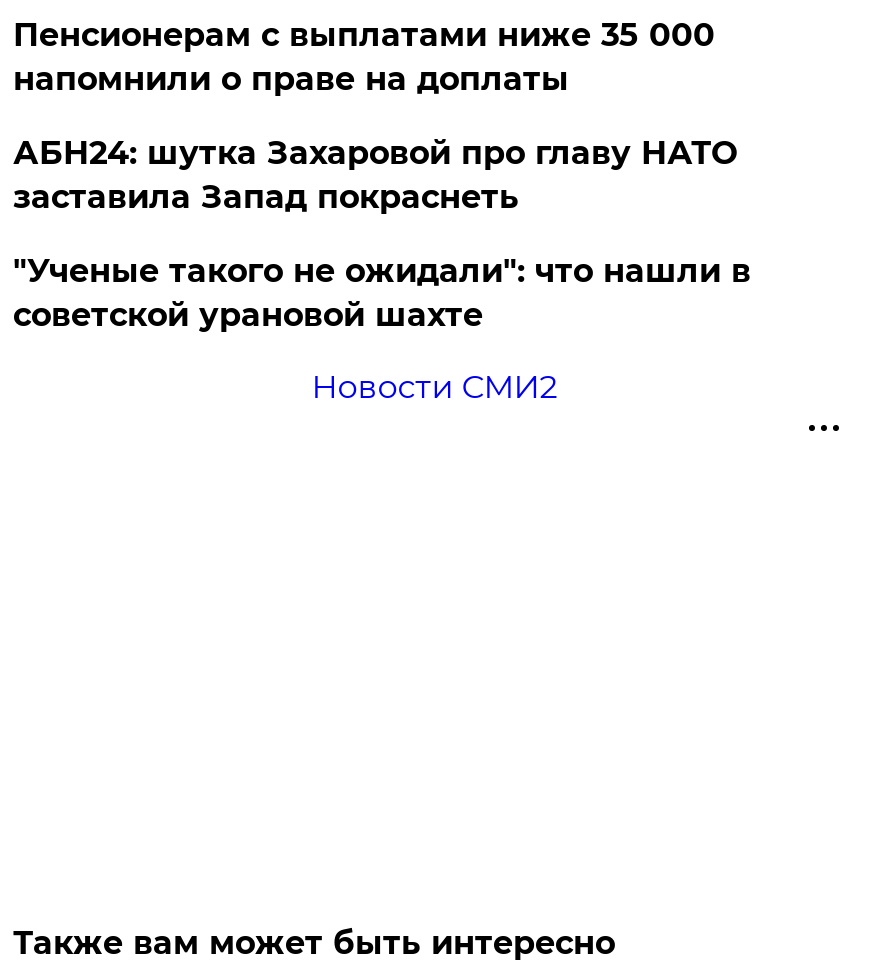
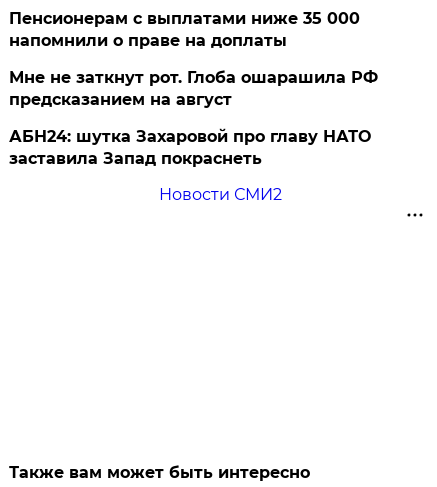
+ Мне не заткнут рот. Глоба ошарашила РФ
+ предсказанием на август

moved down: АБН24: шутка Захаровой про главу НАТО | заставила Запад покраснеть

- "Ученые такого не ожидали": что нашли в
- советской урановой шахте
